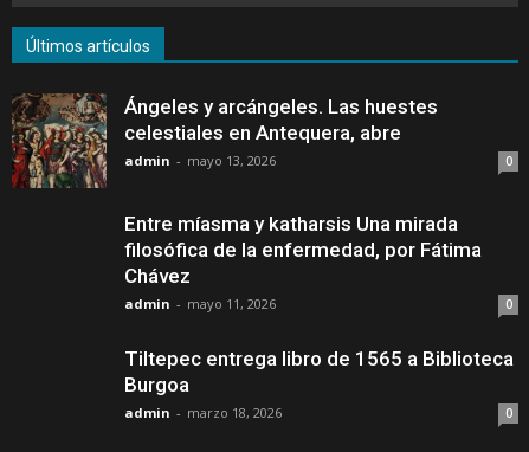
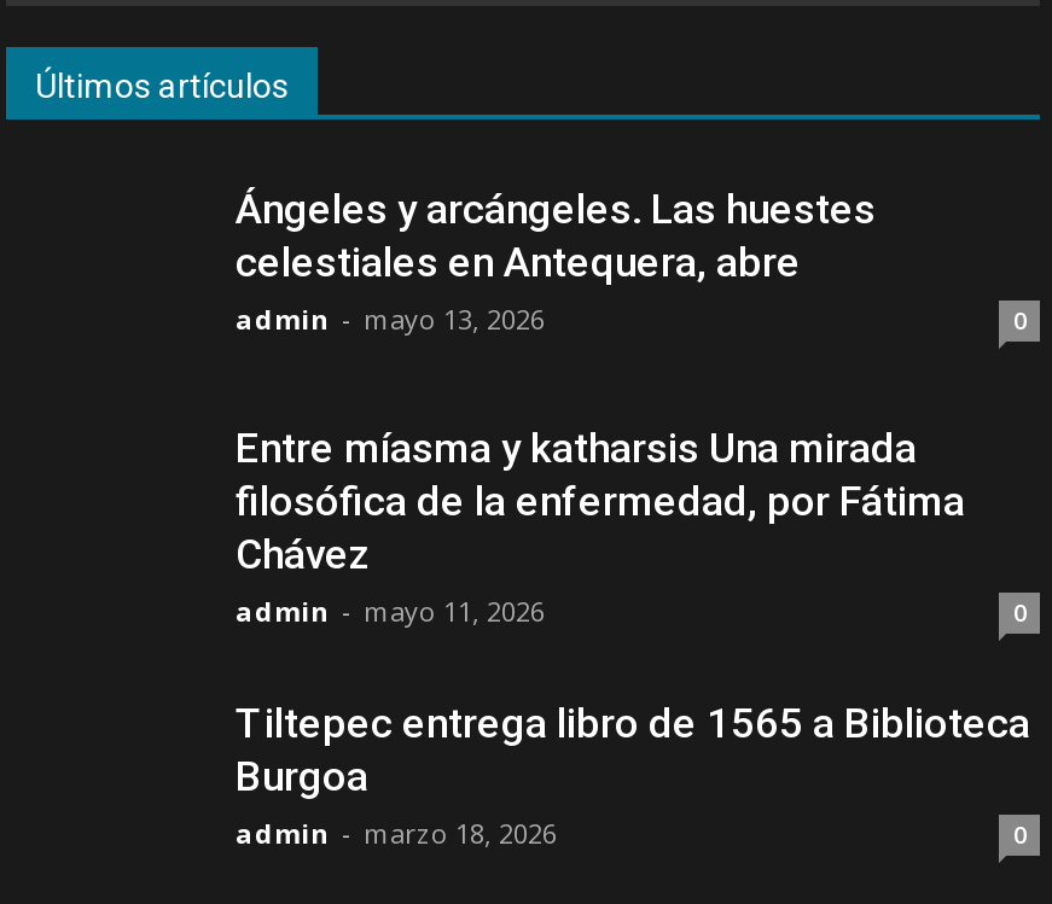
- [image]
